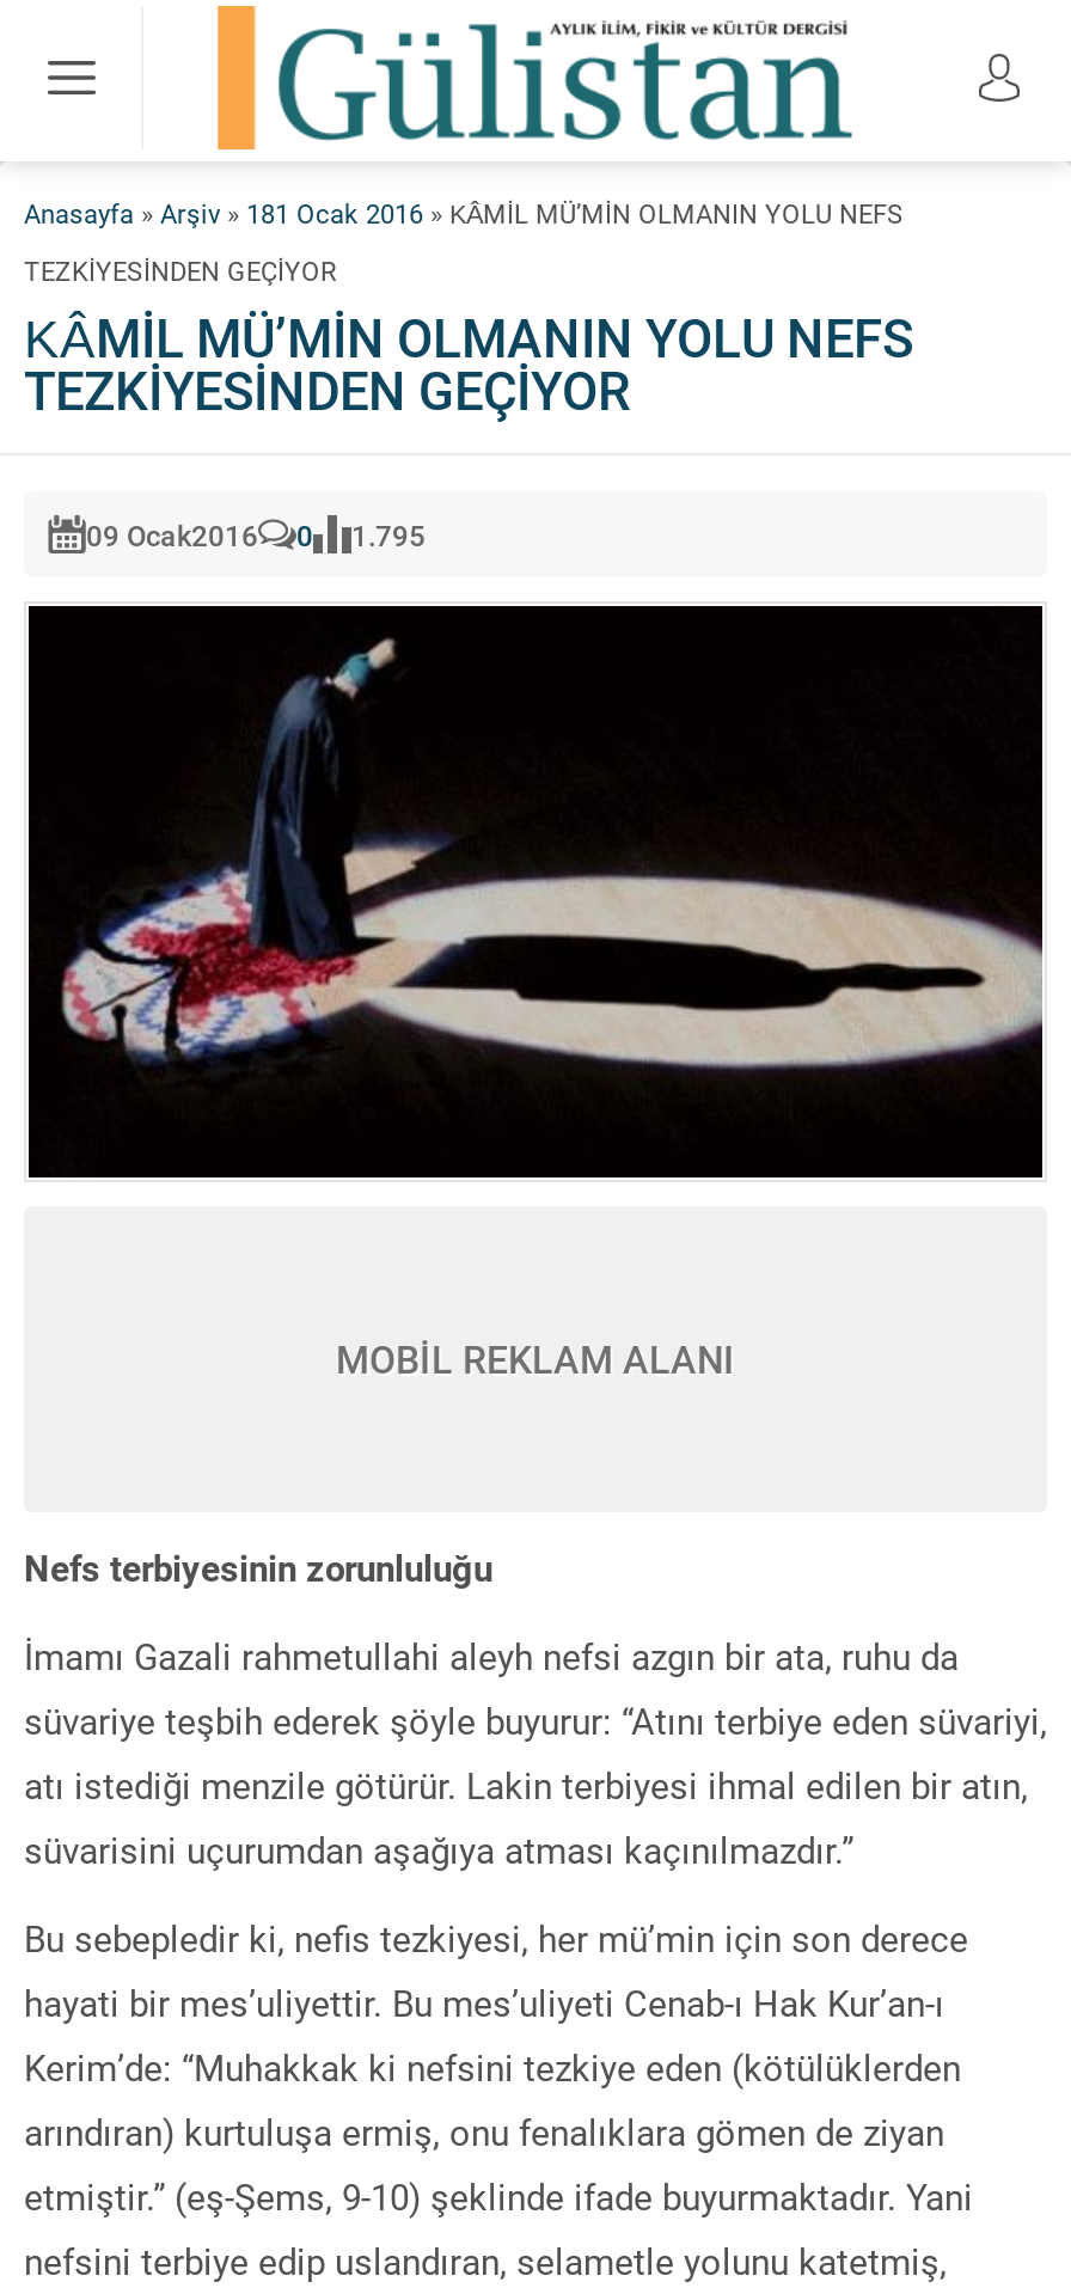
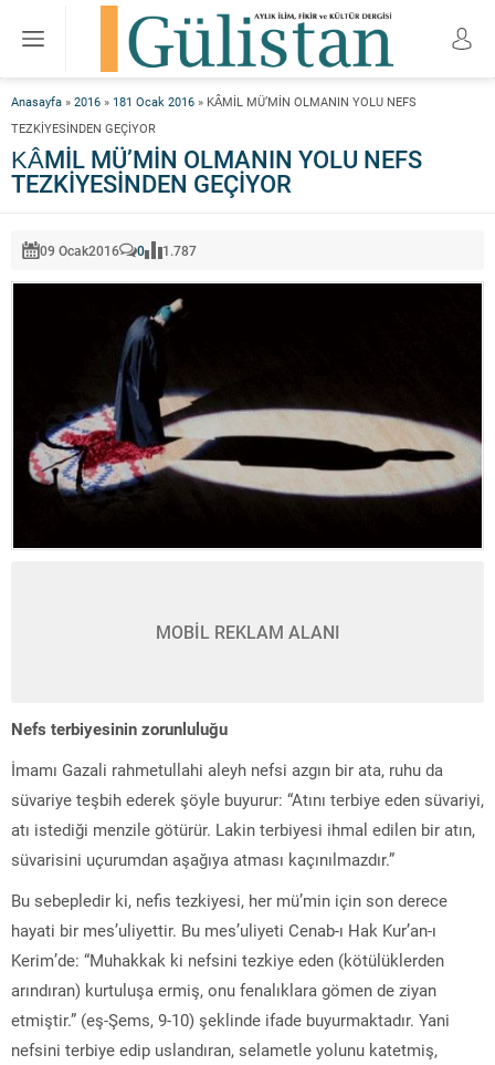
- Anasayfa » Arşiv » 181 Ocak 2016 » KÂMİL MÜ’MİN OLMANIN YOLU NEFS
+ Anasayfa » 2016 » 181 Ocak 2016 » KÂMİL MÜ’MİN OLMANIN YOLU NEFS

- 09 Ocak2016 0 1.795
+ 09 Ocak2016 0 1.787
